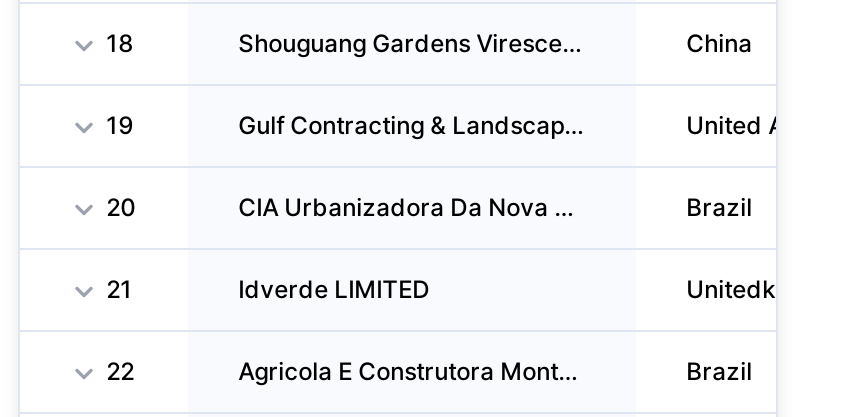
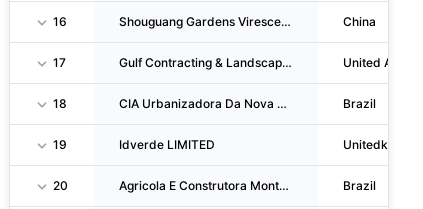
- 18
+ 16

- 19
+ 17

- 20
+ 18

- 21
+ 19

- 22
+ 20
